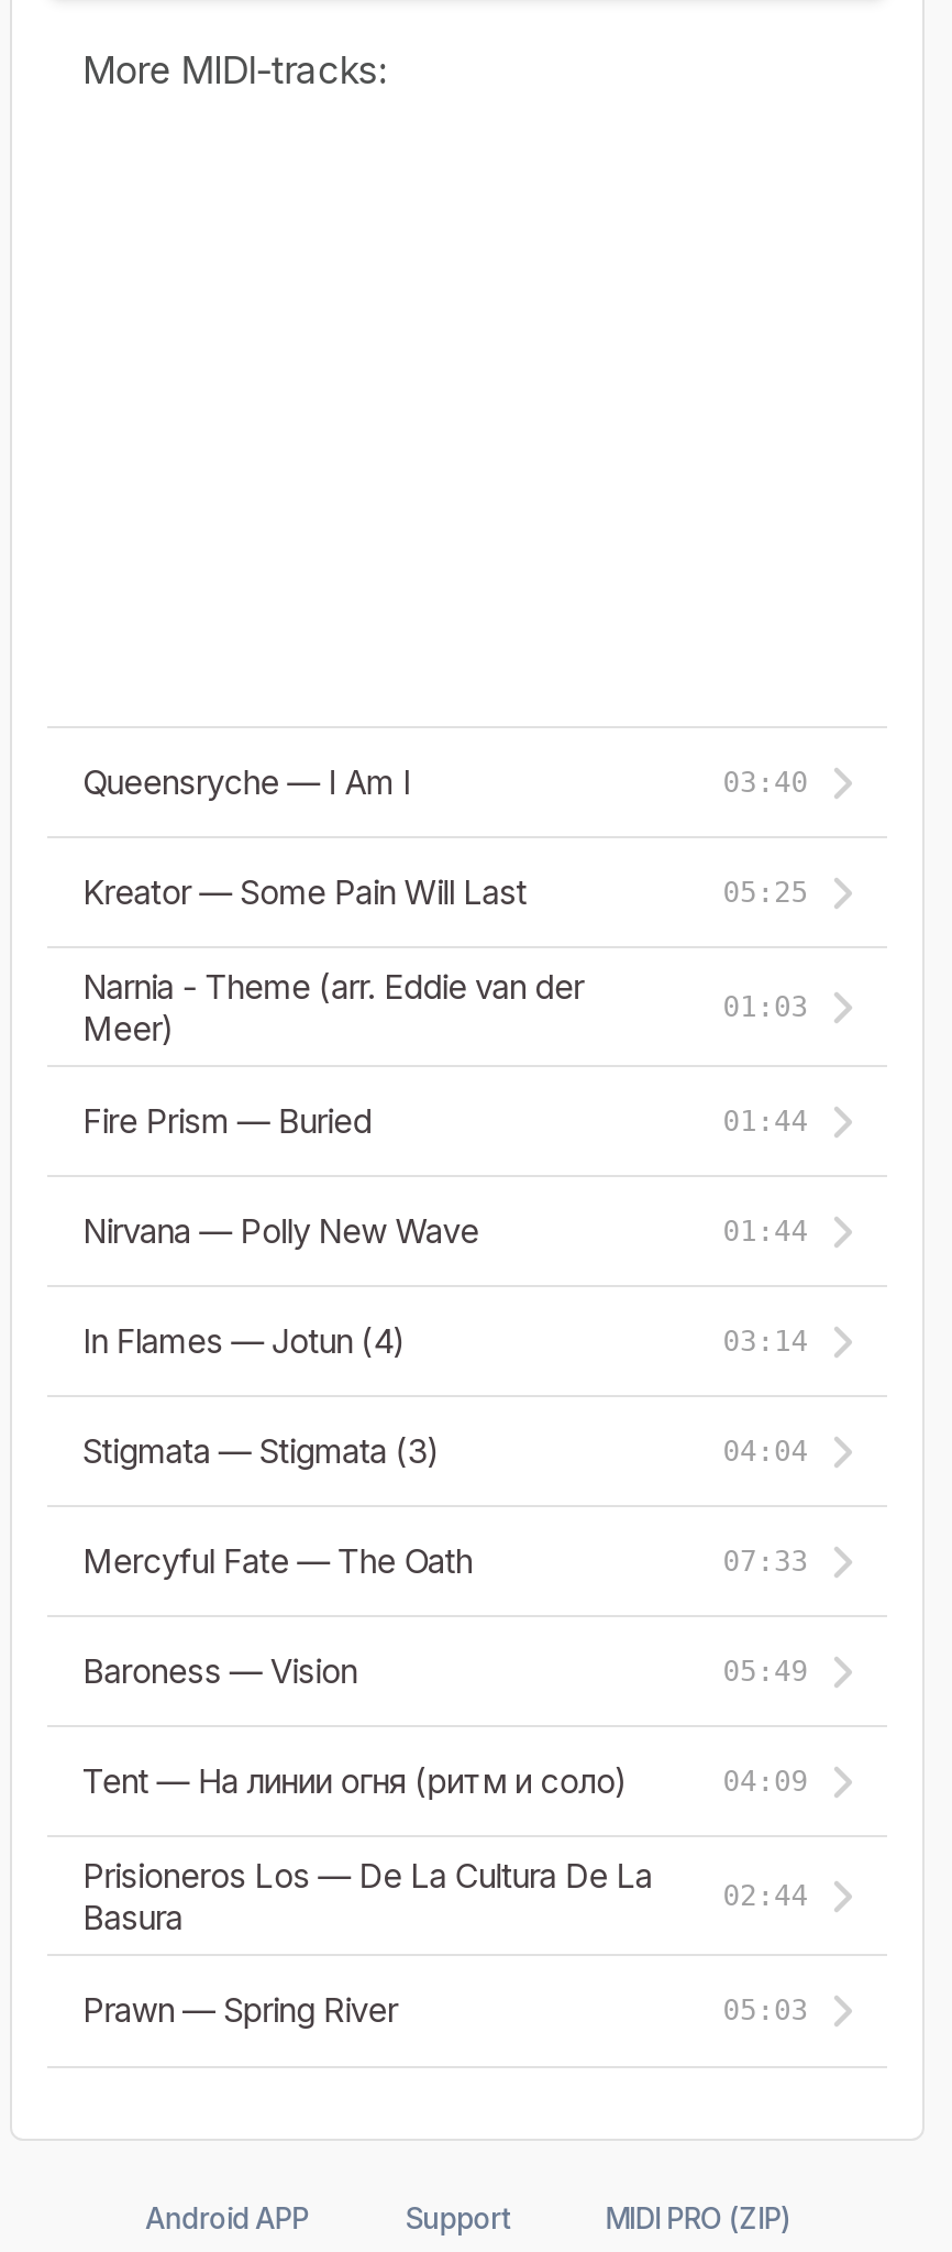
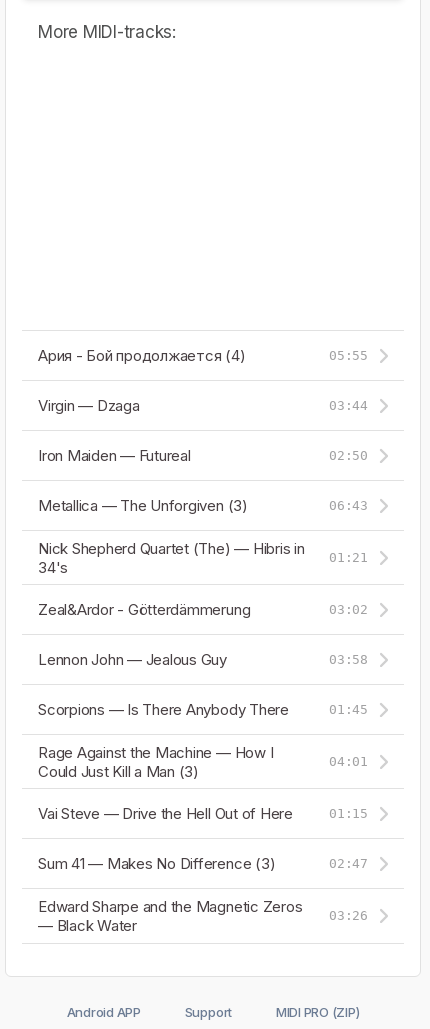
- Queensryche — I Am I
- 03:40
+ Ария - Бой продолжается (4)
+ 05:55

- Kreator — Some Pain Will Last
- 05:25
+ Virgin — Dzaga
+ 03:44

- Narnia - Theme (arr. Eddie van der
- Meer)
- 01:03
+ Iron Maiden — Futureal
+ 02:50

- Fire Prism — Buried
- 01:44
+ Metallica — The Unforgiven (3)
+ 06:43

- Nirvana — Polly New Wave
- 01:44
+ Nick Shepherd Quartet (The) — Hibris in
+ 34's
+ 01:21

- In Flames — Jotun (4)
- 03:14
+ Zeal&Ardor - Götterdämmerung
+ 03:02

- Stigmata — Stigmata (3)
- 04:04
+ Lennon John — Jealous Guy
+ 03:58

- Mercyful Fate — The Oath
- 07:33
+ Scorpions — Is There Anybody There
+ 01:45

- Baroness — Vision
- 05:49
+ Rage Against the Machine — How I
+ Could Just Kill a Man (3)
+ 04:01

- Tent — На линии огня (ритм и соло)
- 04:09
+ Vai Steve — Drive the Hell Out of Here
+ 01:15

- Prisioneros Los — De La Cultura De La
- Basura
- 02:44
+ Sum 41 — Makes No Difference (3)
+ 02:47

- Prawn — Spring River
- 05:03
+ Edward Sharpe and the Magnetic Zeros
+ — Black Water
+ 03:26
